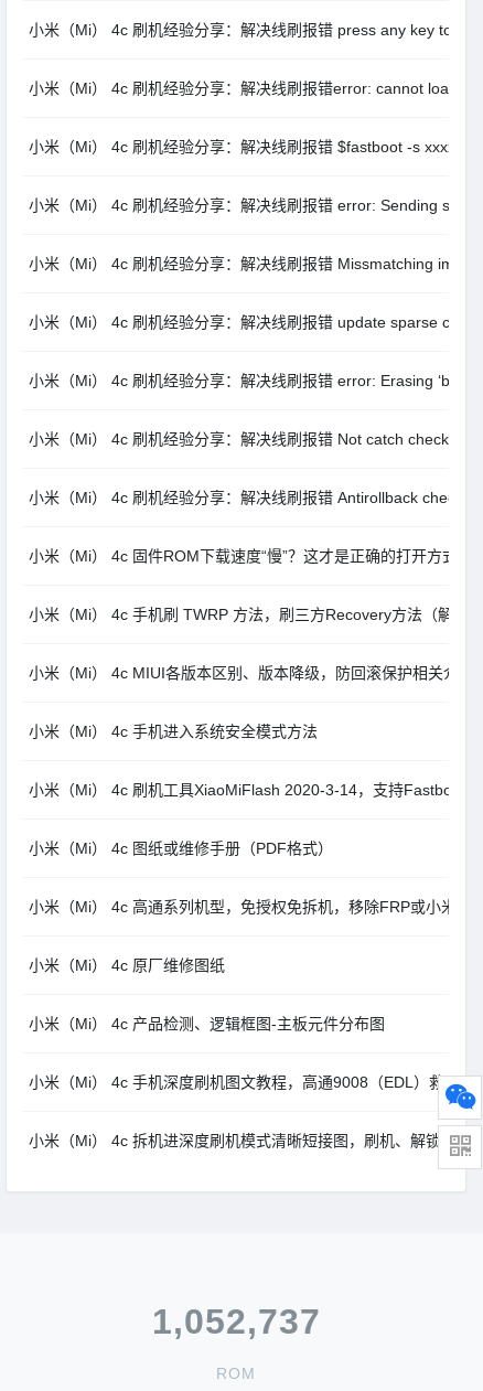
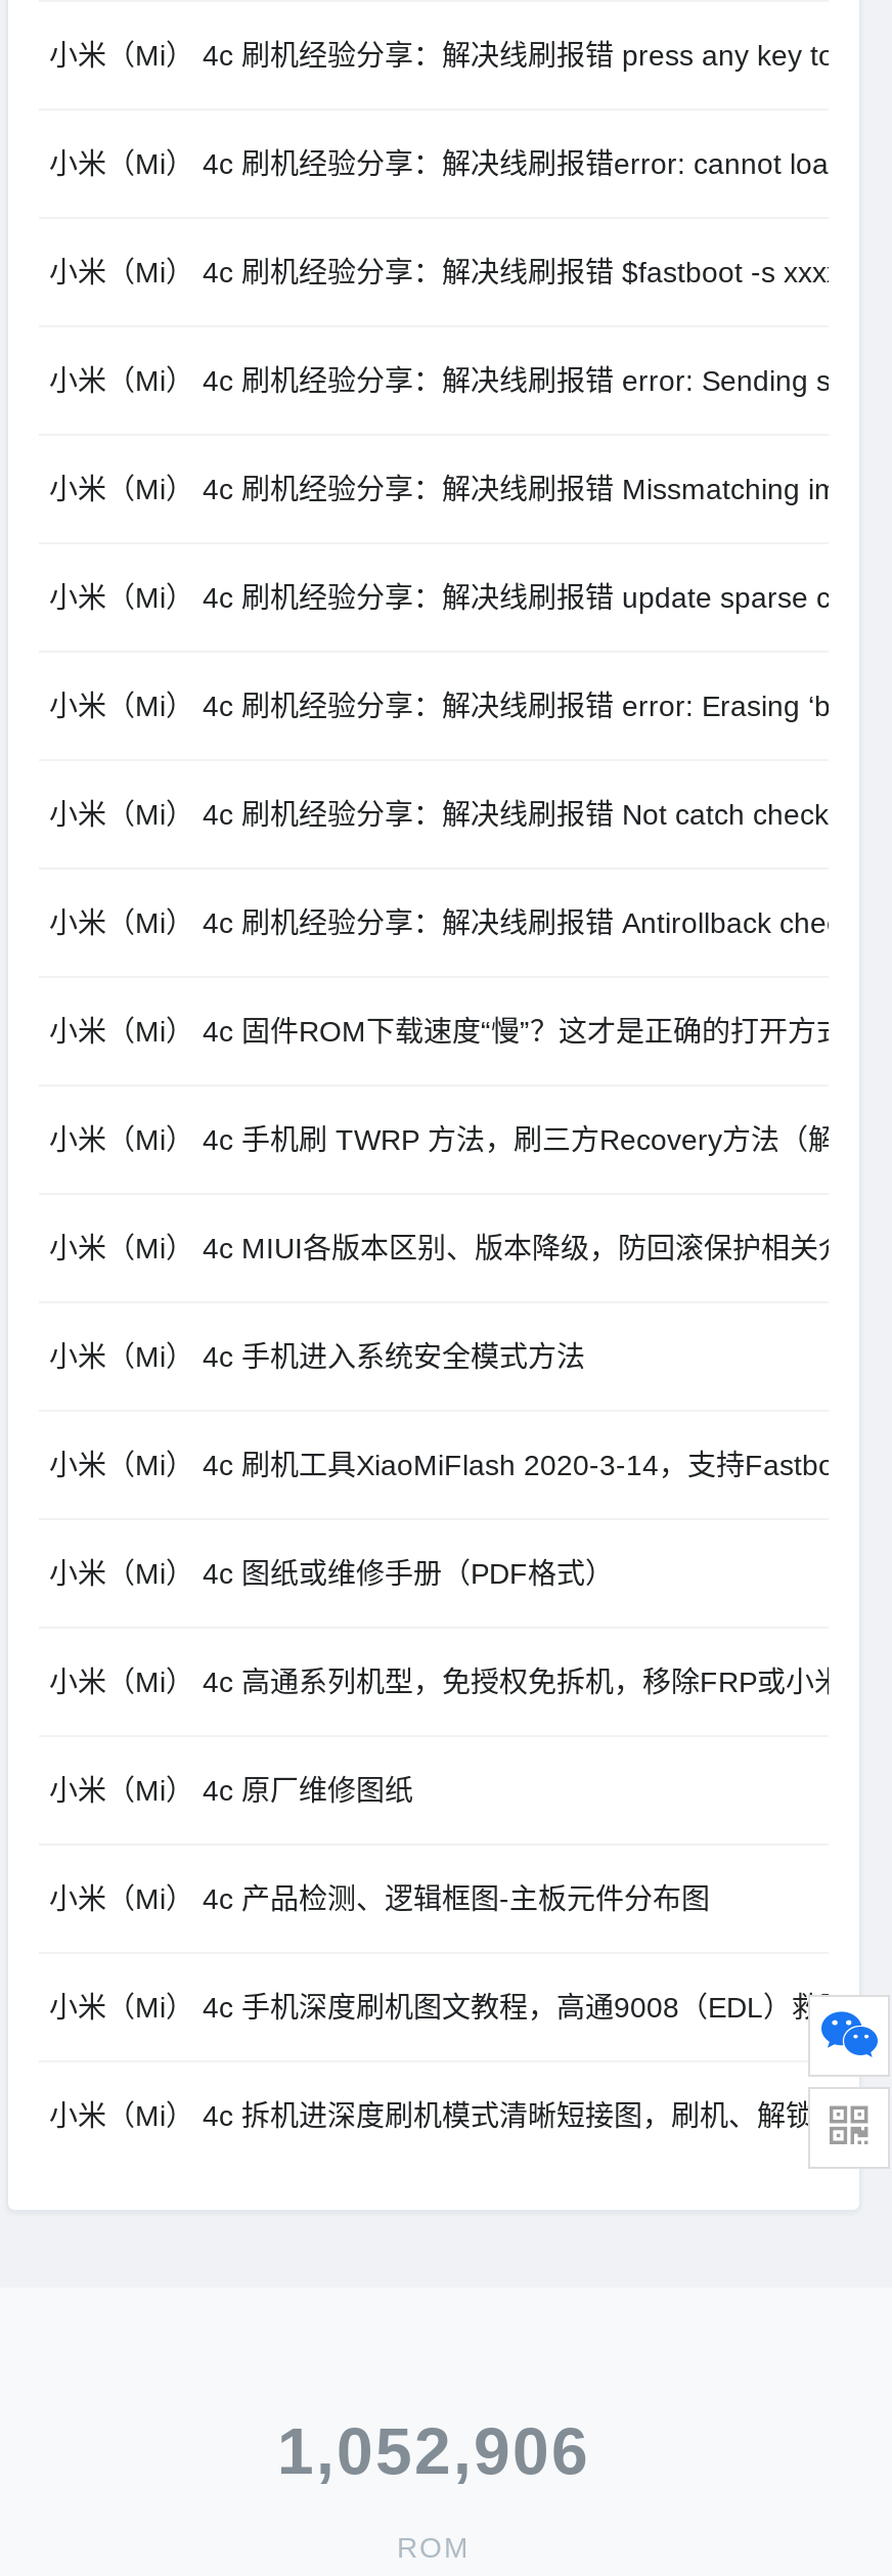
- 1,052,737
+ 1,052,906
